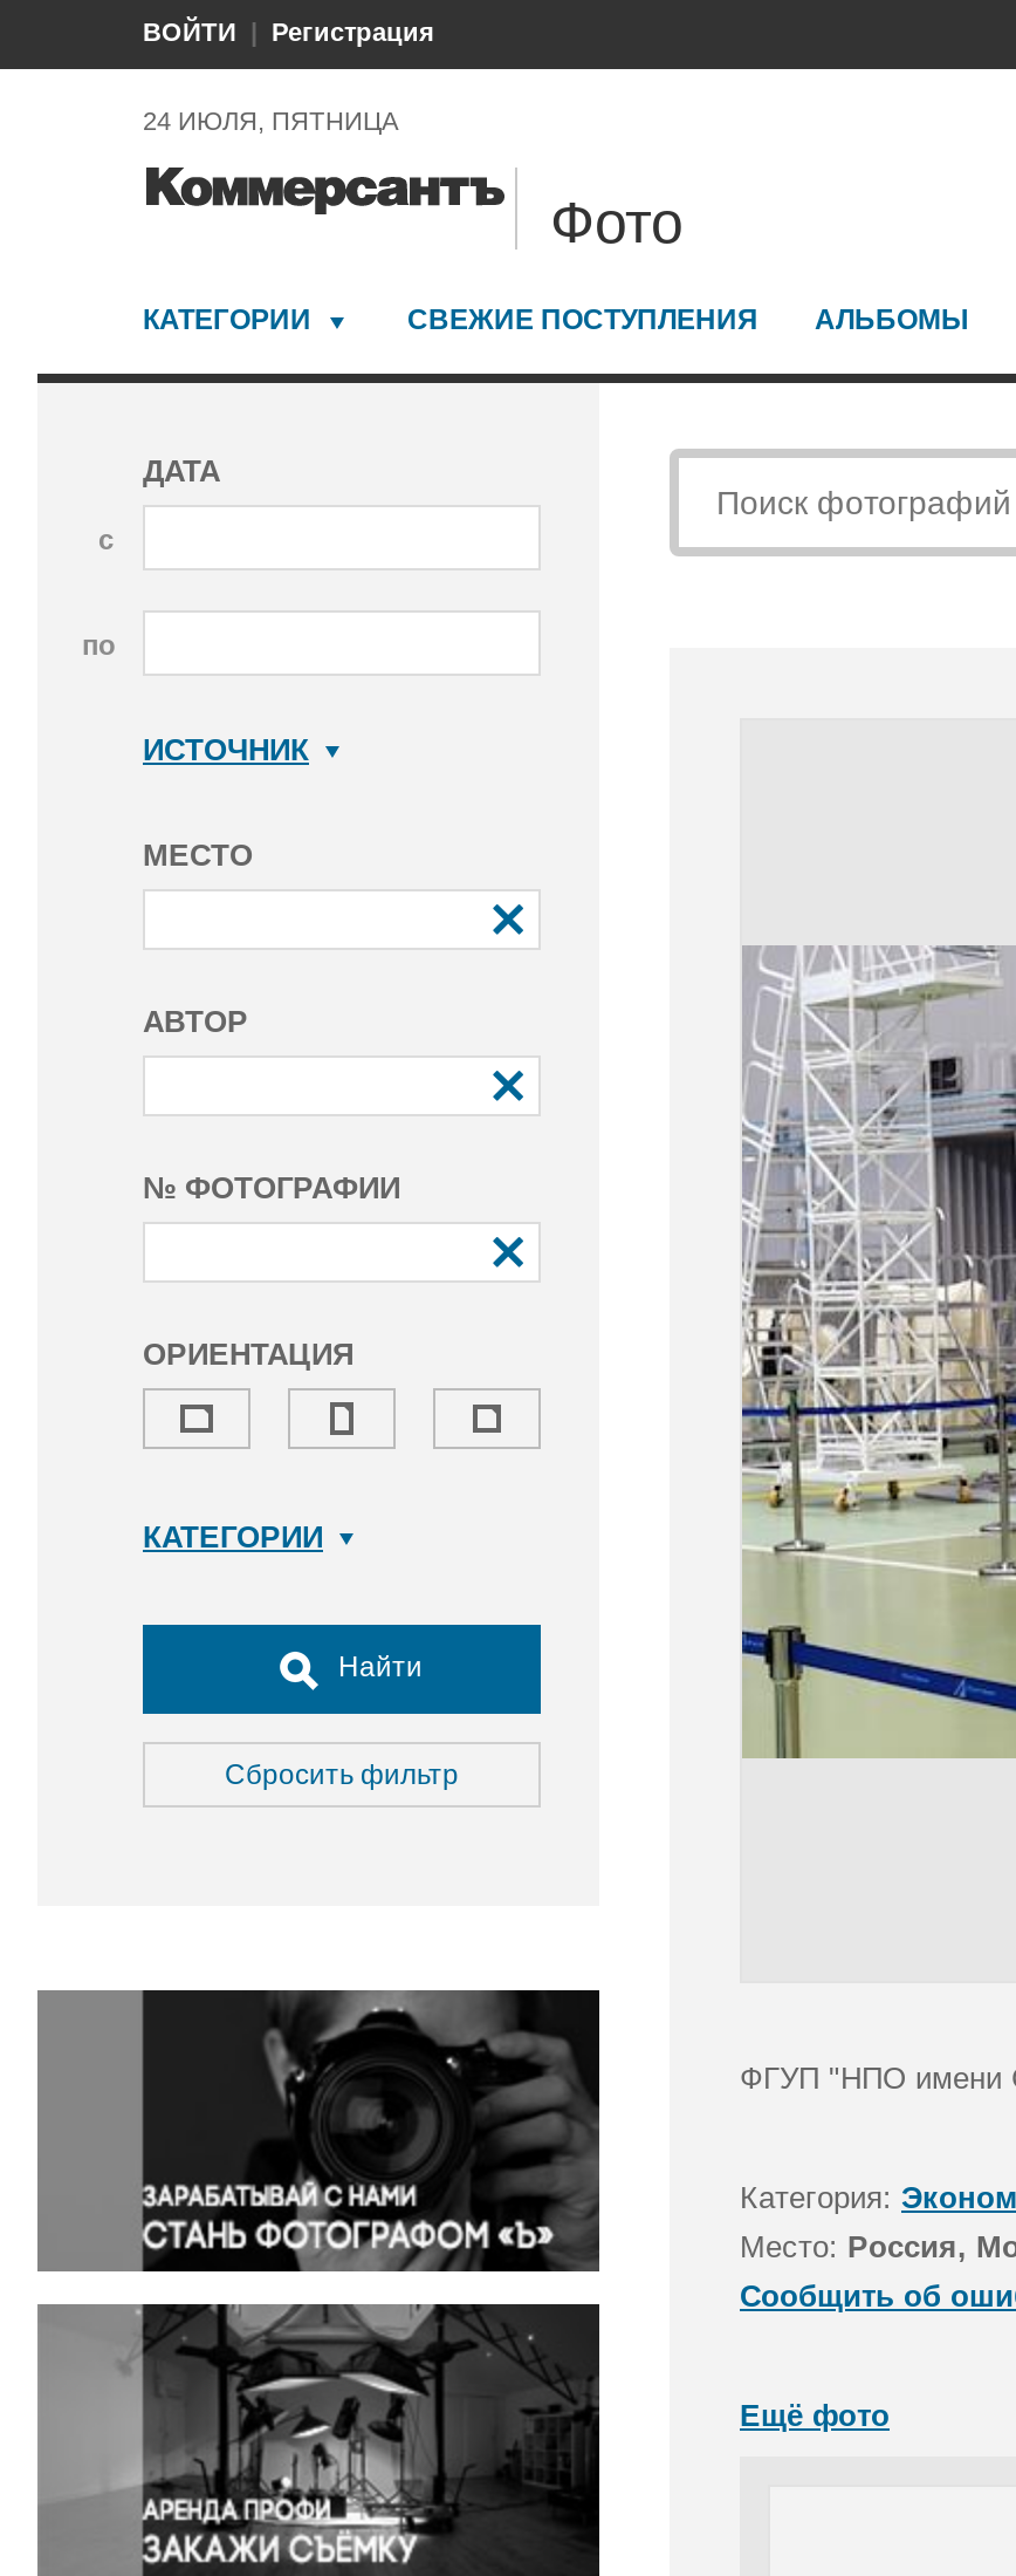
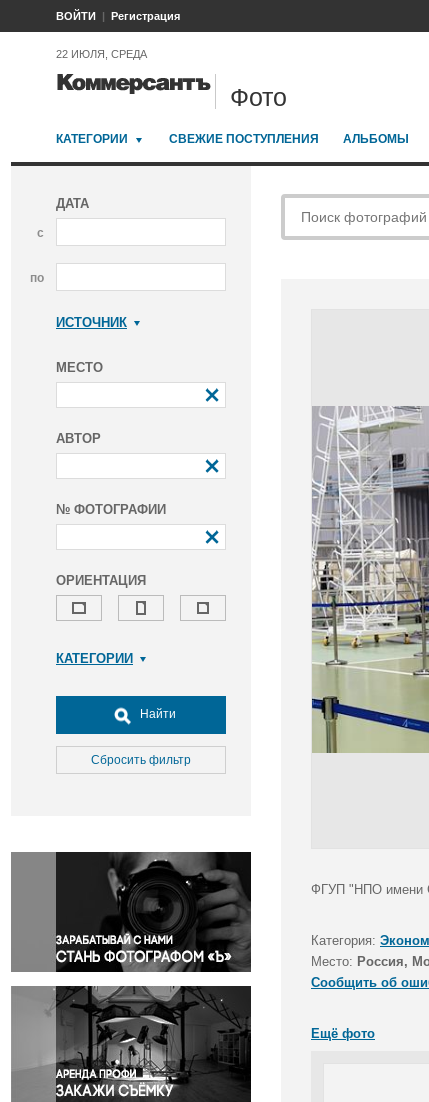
- 24 ИЮЛЯ, ПЯТНИЦА
+ 22 ИЮЛЯ, СРЕДА
